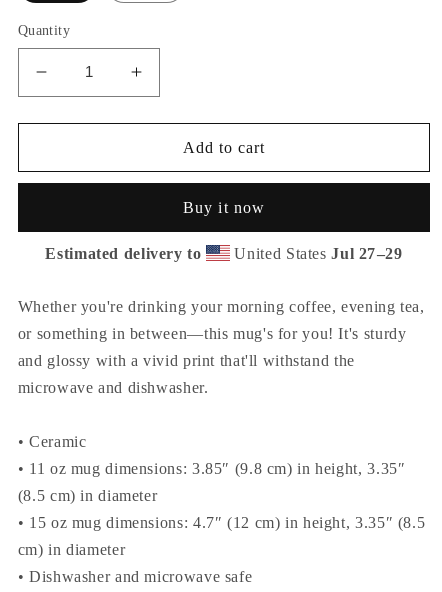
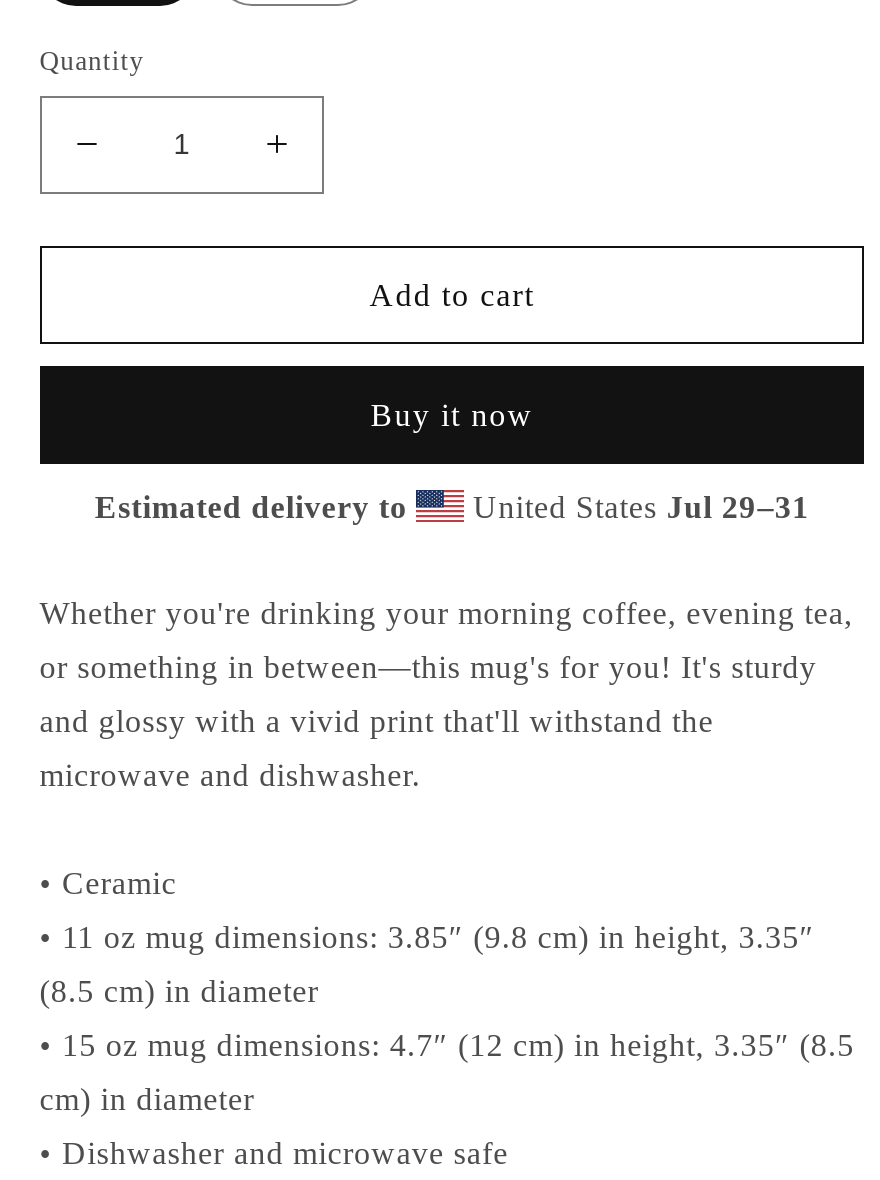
- United States Jul 27–29
+ United States Jul 29–31
